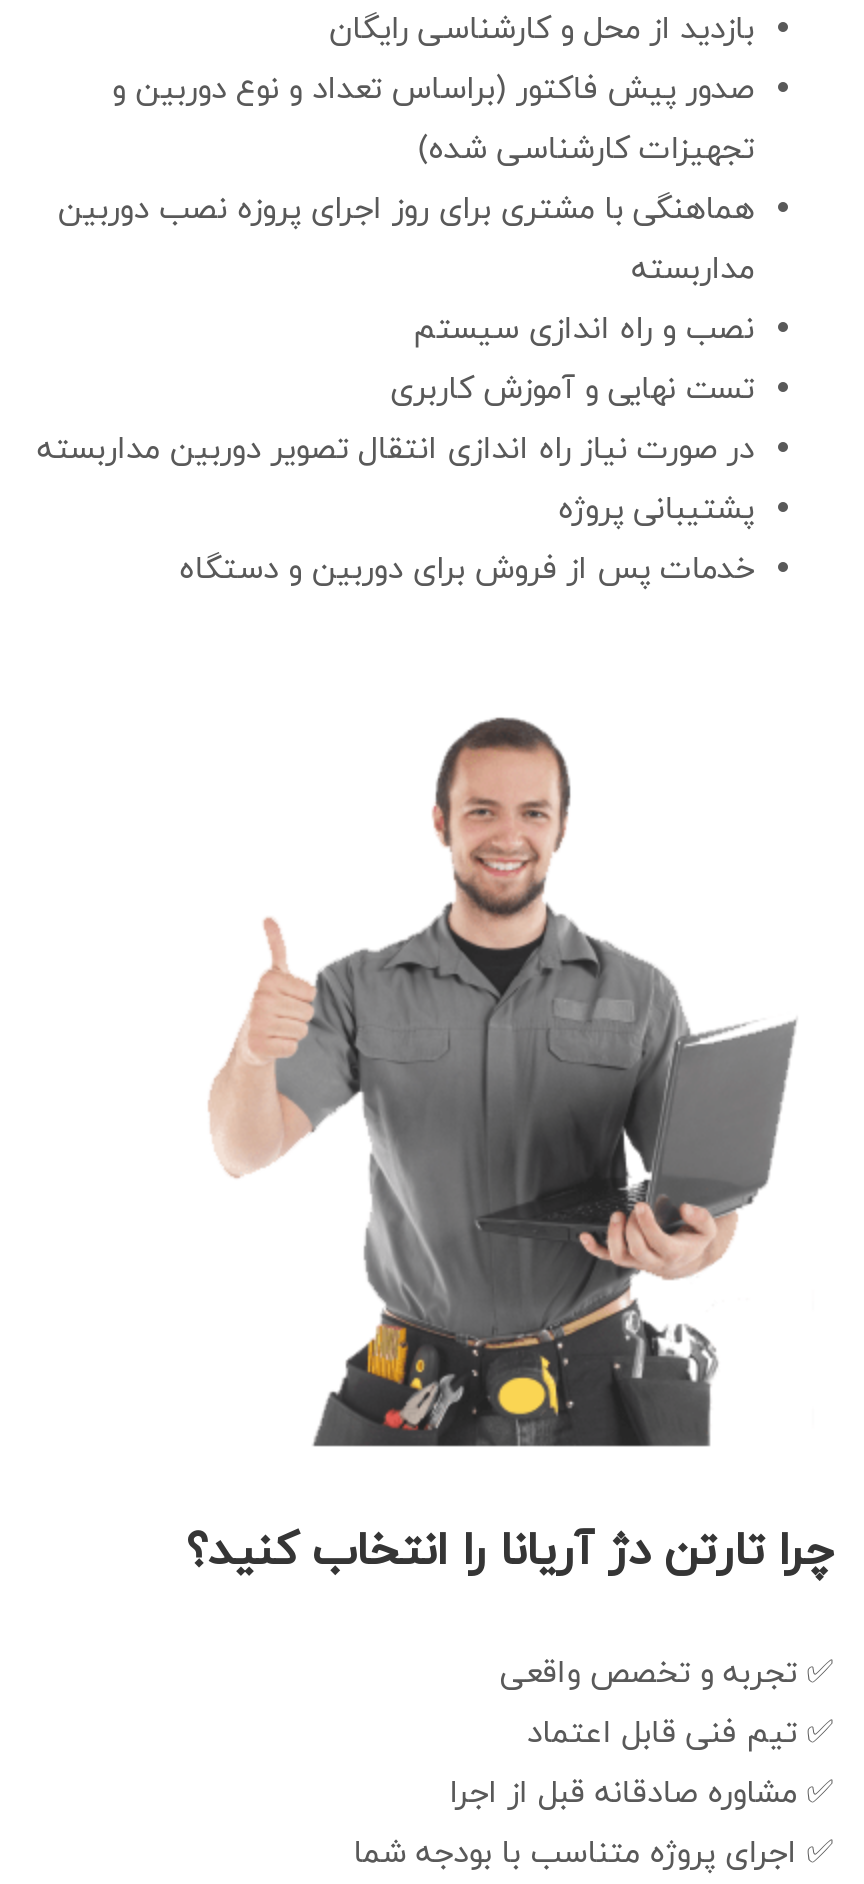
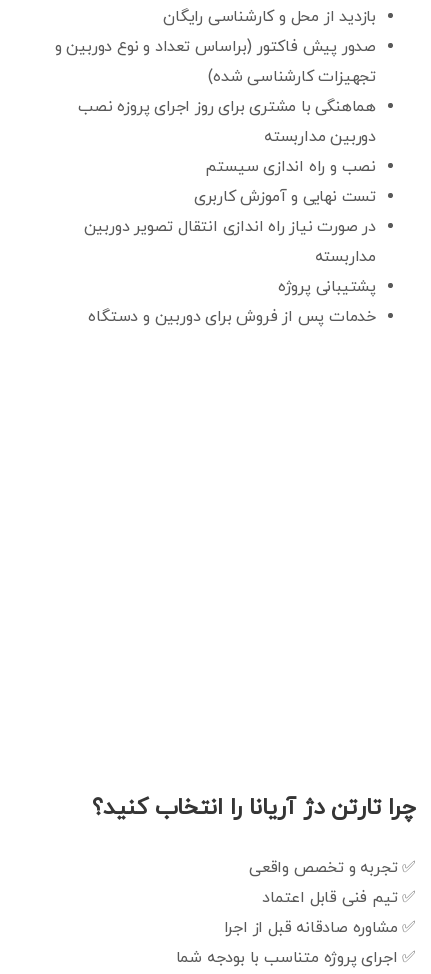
- [image]
